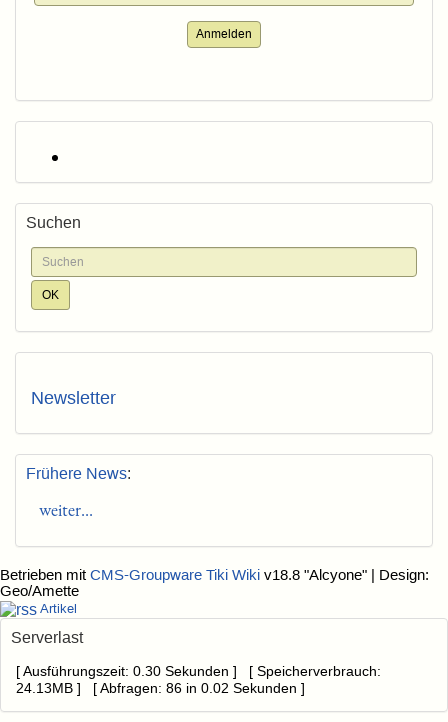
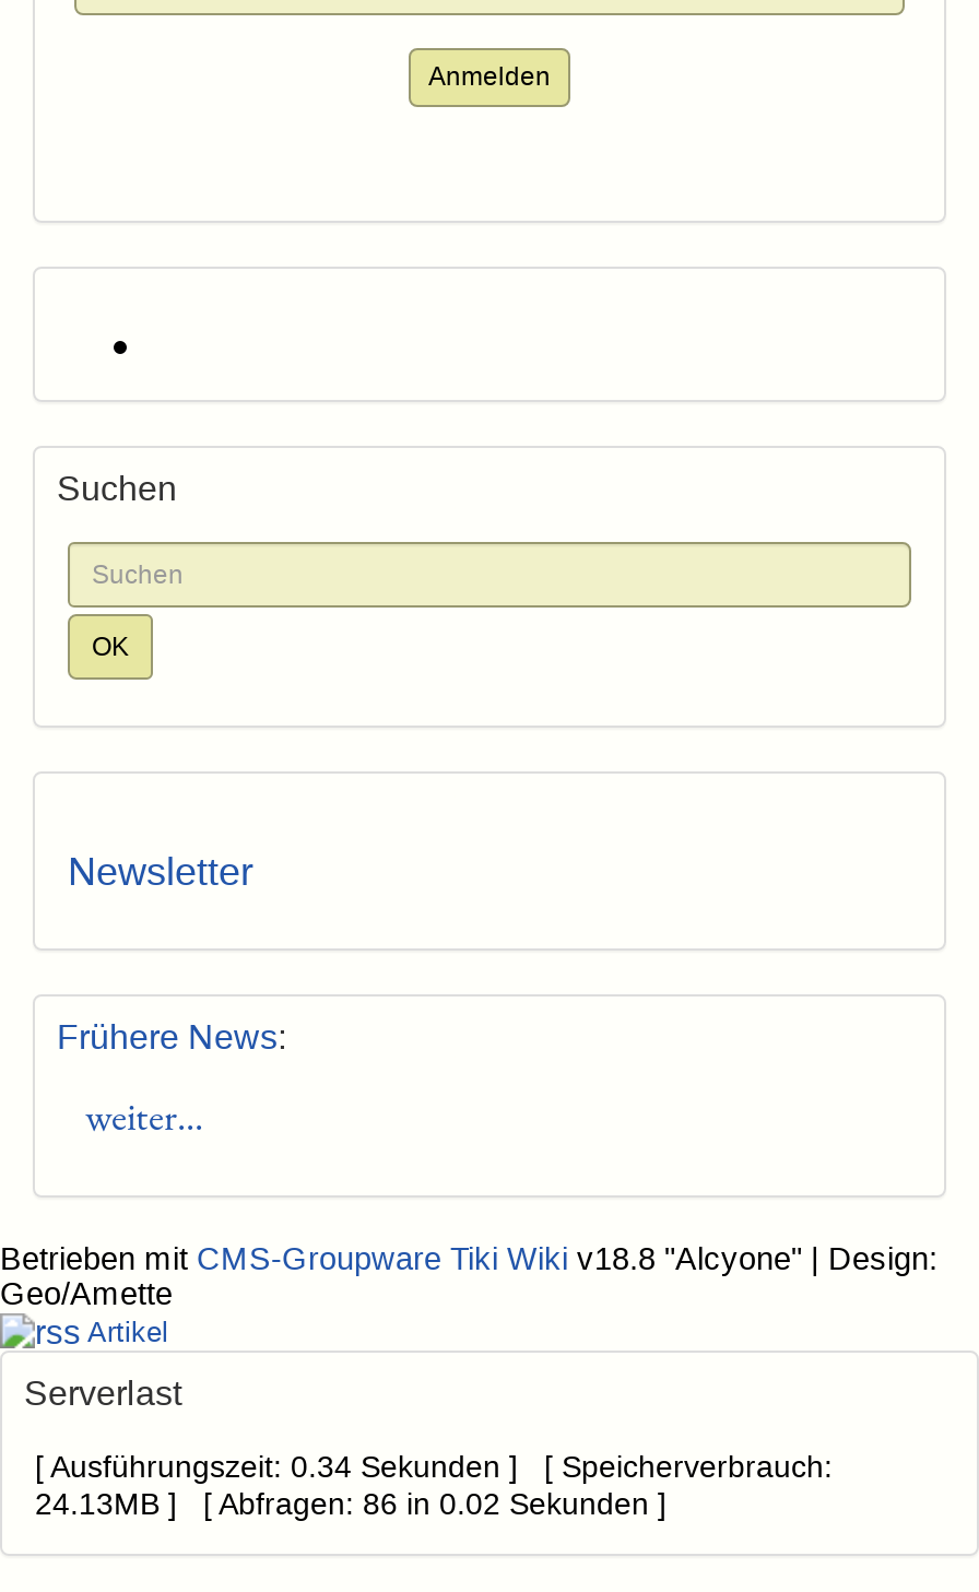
- [ Ausführungszeit: 0.30 Sekunden ] [ Speicherverbrauch:
+ [ Ausführungszeit: 0.34 Sekunden ] [ Speicherverbrauch:
